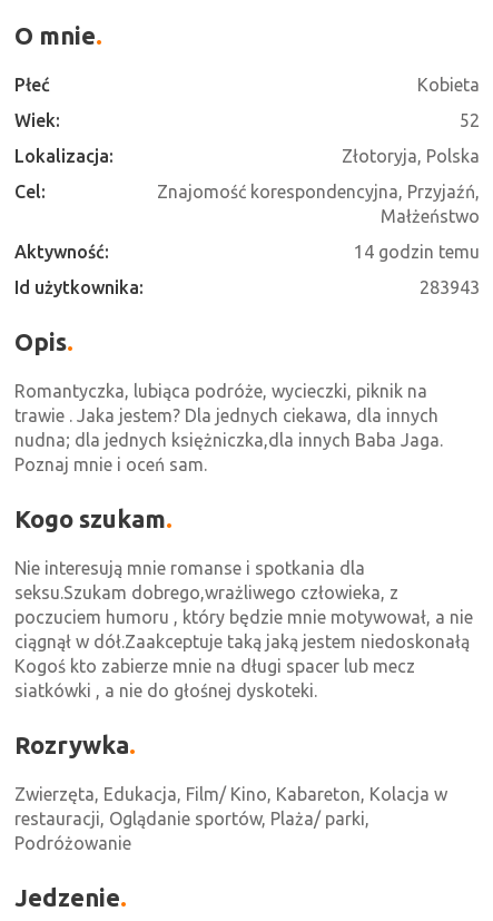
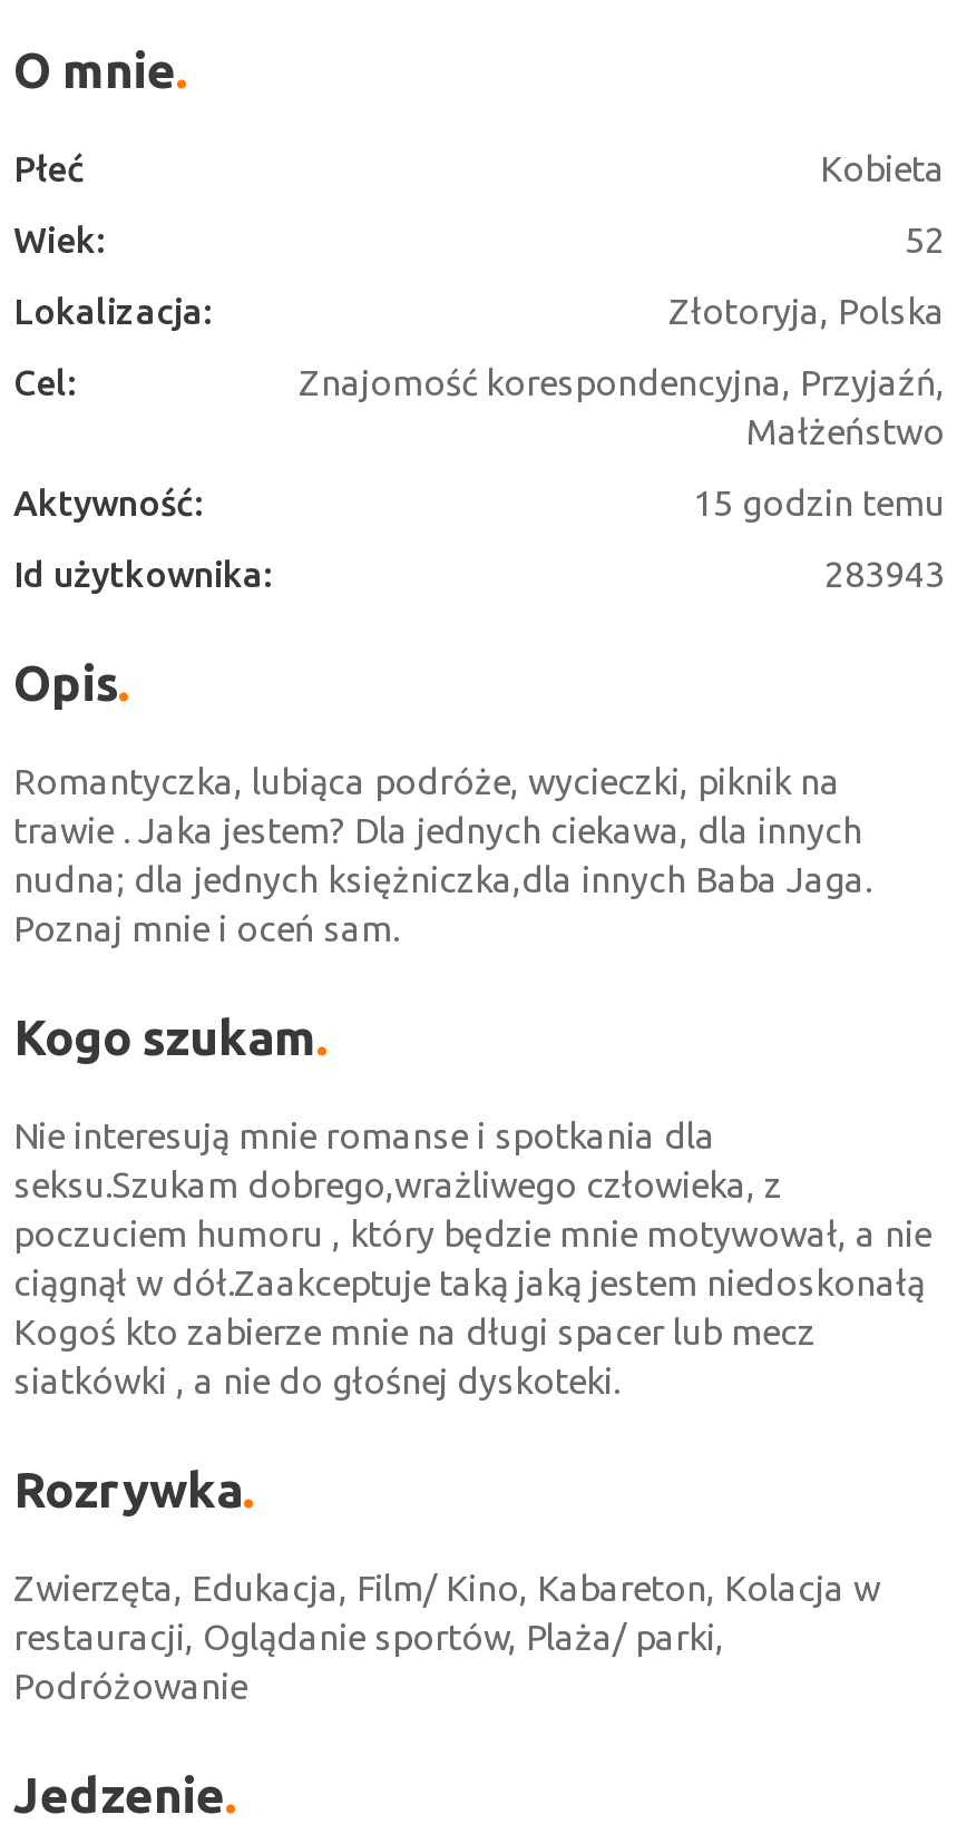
- 14 godzin temu
+ 15 godzin temu
